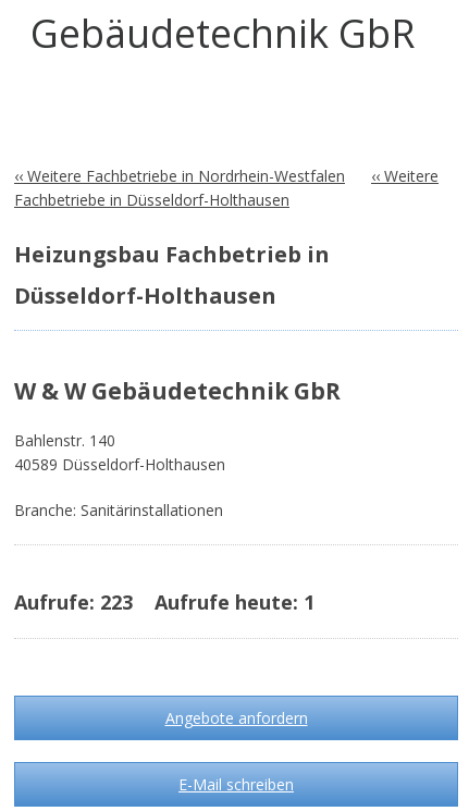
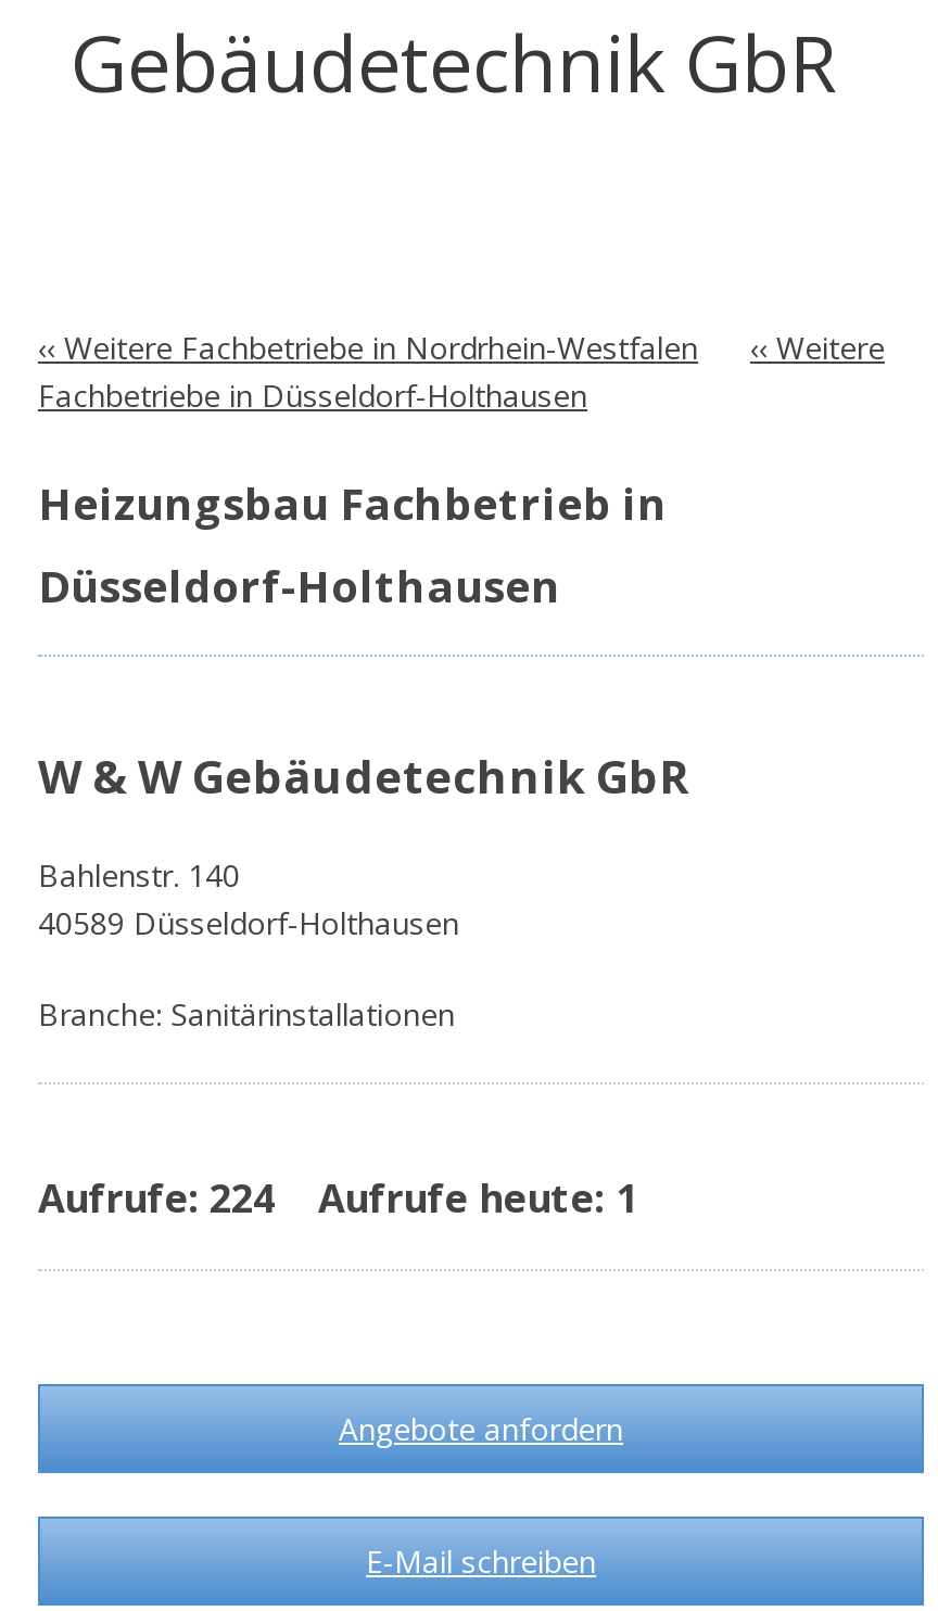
- Aufrufe: 223 Aufrufe heute: 1
+ Aufrufe: 224 Aufrufe heute: 1
